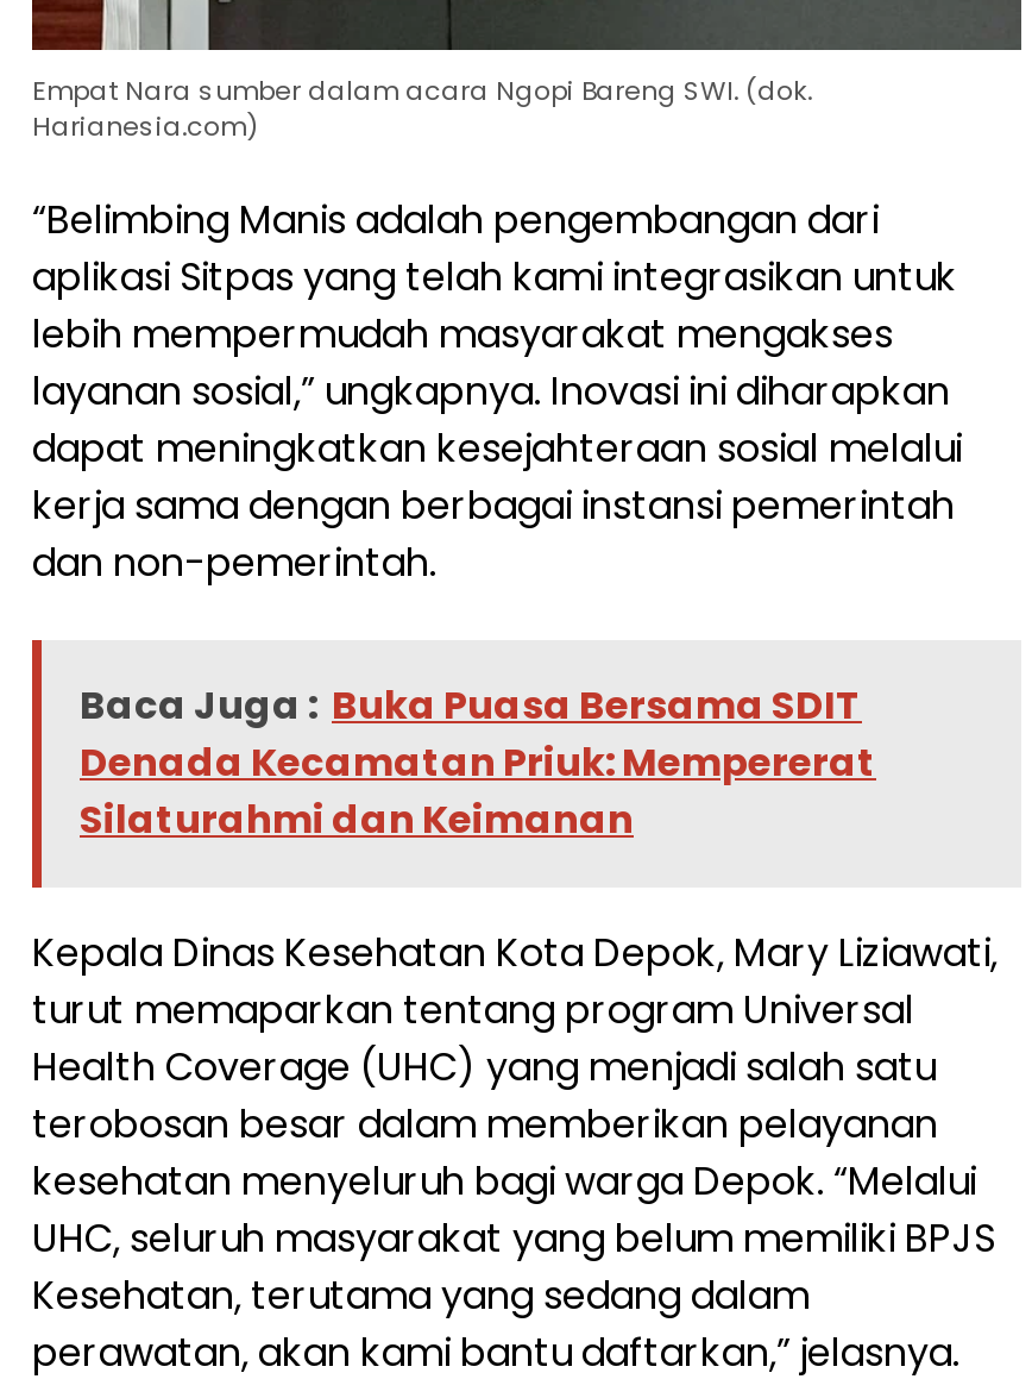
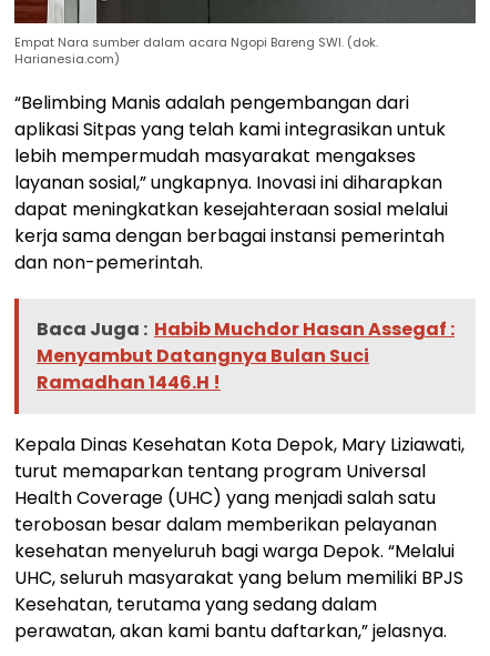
- Baca Juga : Buka Puasa Bersama SDIT
- Denada Kecamatan Priuk: Mempererat
- Silaturahmi dan Keimanan
+ Baca Juga : Habib Muchdor Hasan Assegaf :
+ Menyambut Datangnya Bulan Suci
+ Ramadhan 1446.H !
